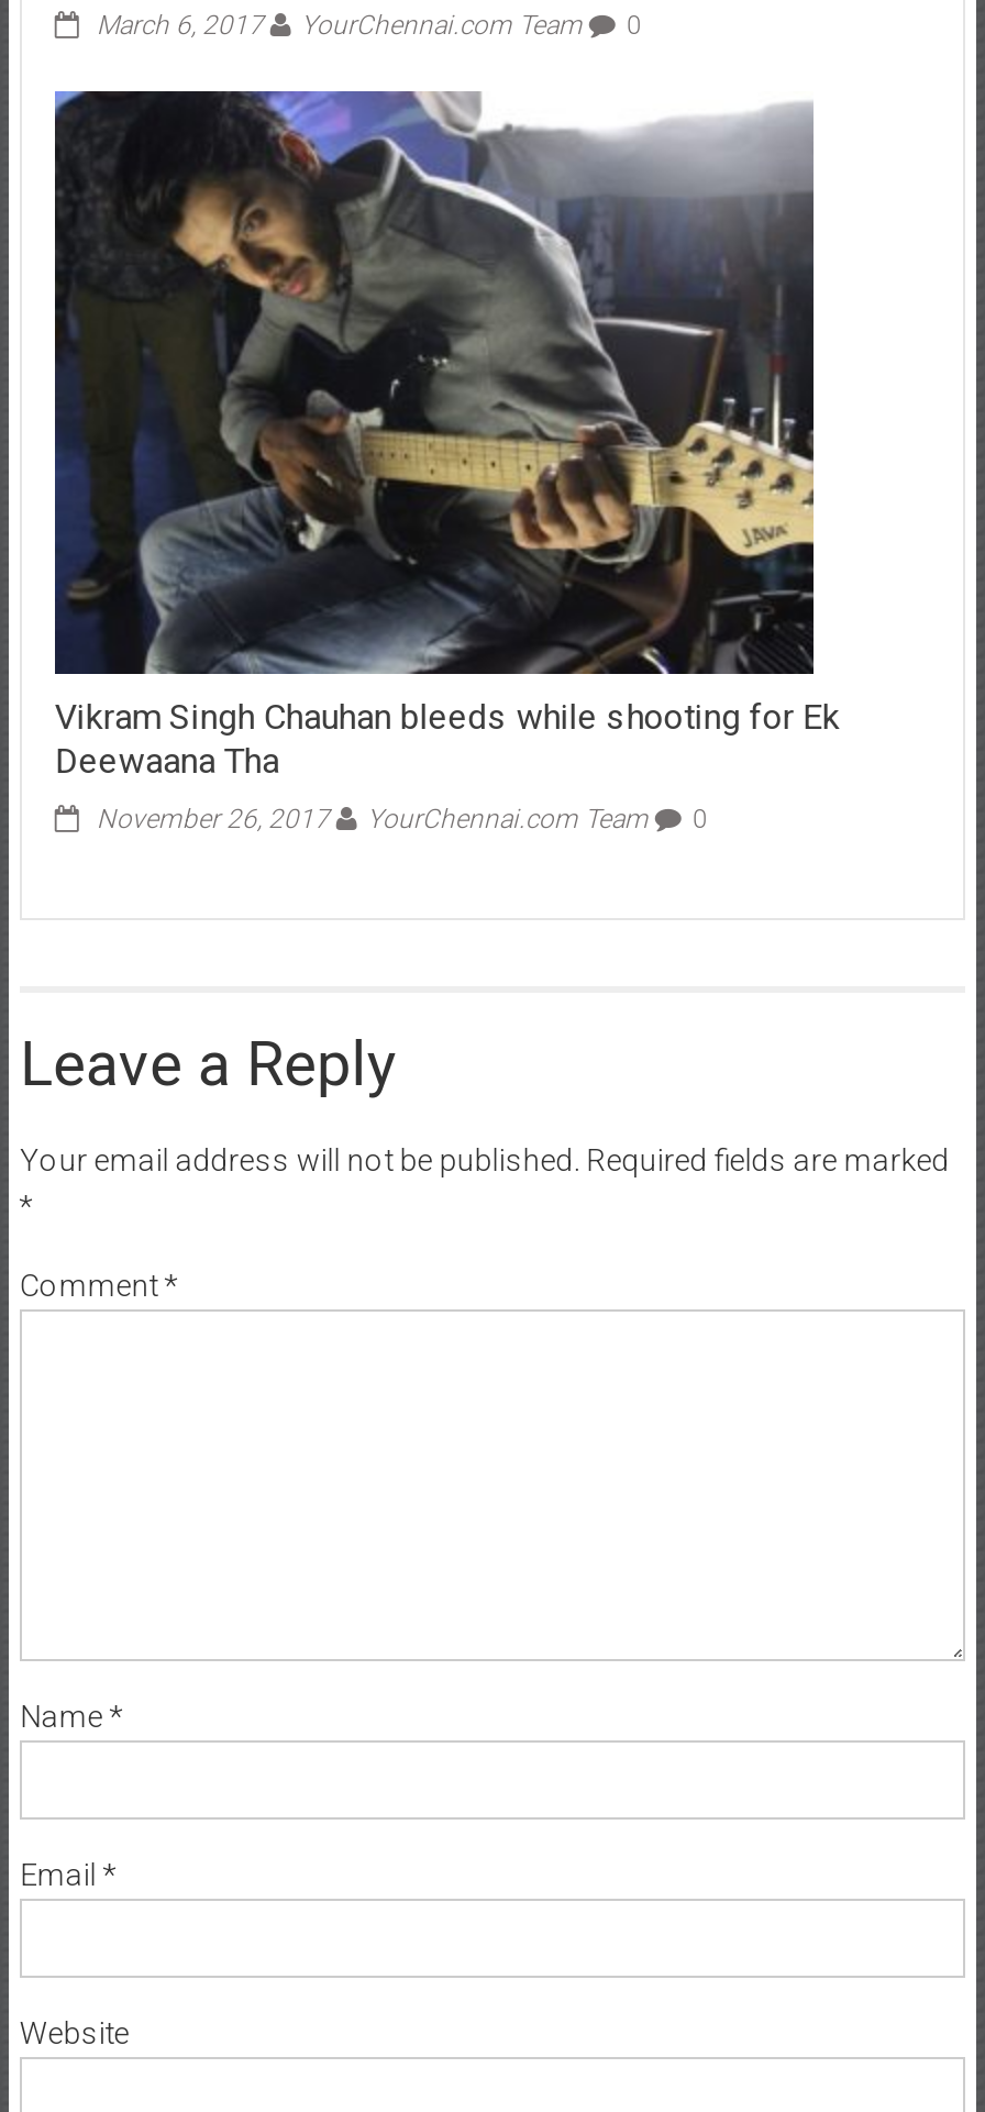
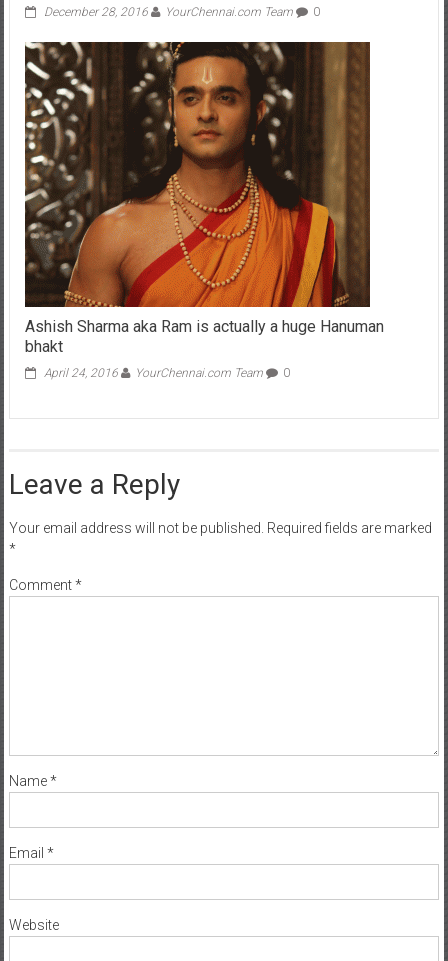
- March 6, 2017 YourChennai.com Team 0
+ December 28, 2016 YourChennai.com Team 0

- [image]
- Vikram Singh Chauhan bleeds while shooting for Ek
- Deewaana Tha
+ [image]
+ Ashish Sharma aka Ram is actually a huge Hanuman
+ bhakt

- November 26, 2017 YourChennai.com Team 0
+ April 24, 2016 YourChennai.com Team 0
